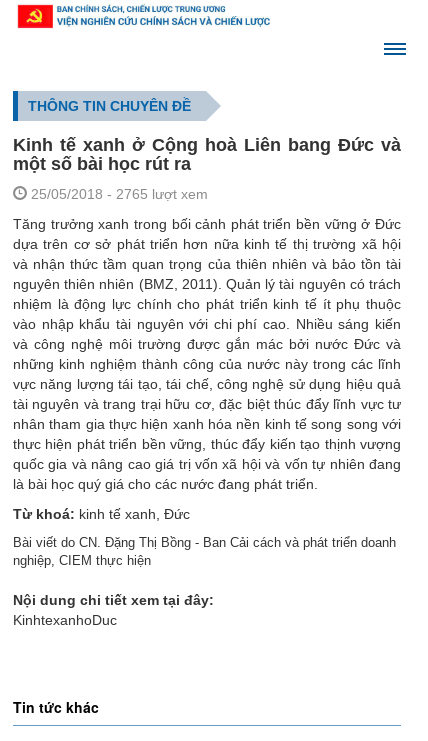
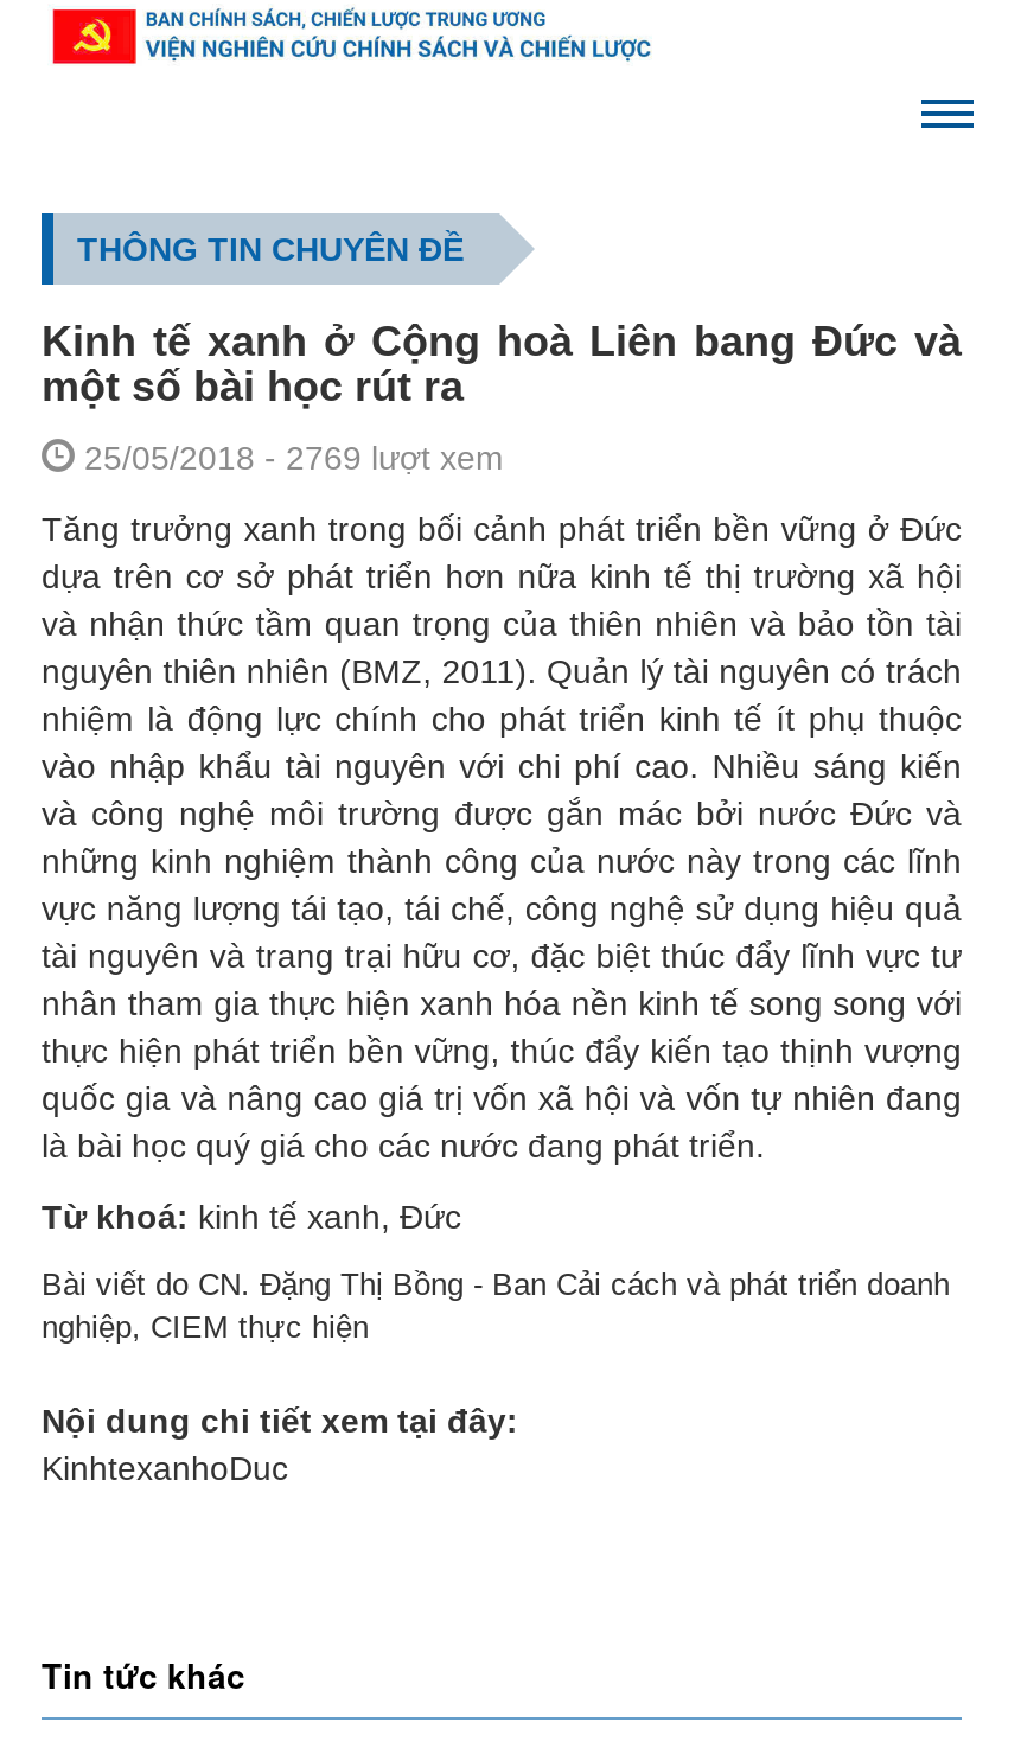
- 25/05/2018 - 2765 lượt xem
+ 25/05/2018 - 2769 lượt xem
